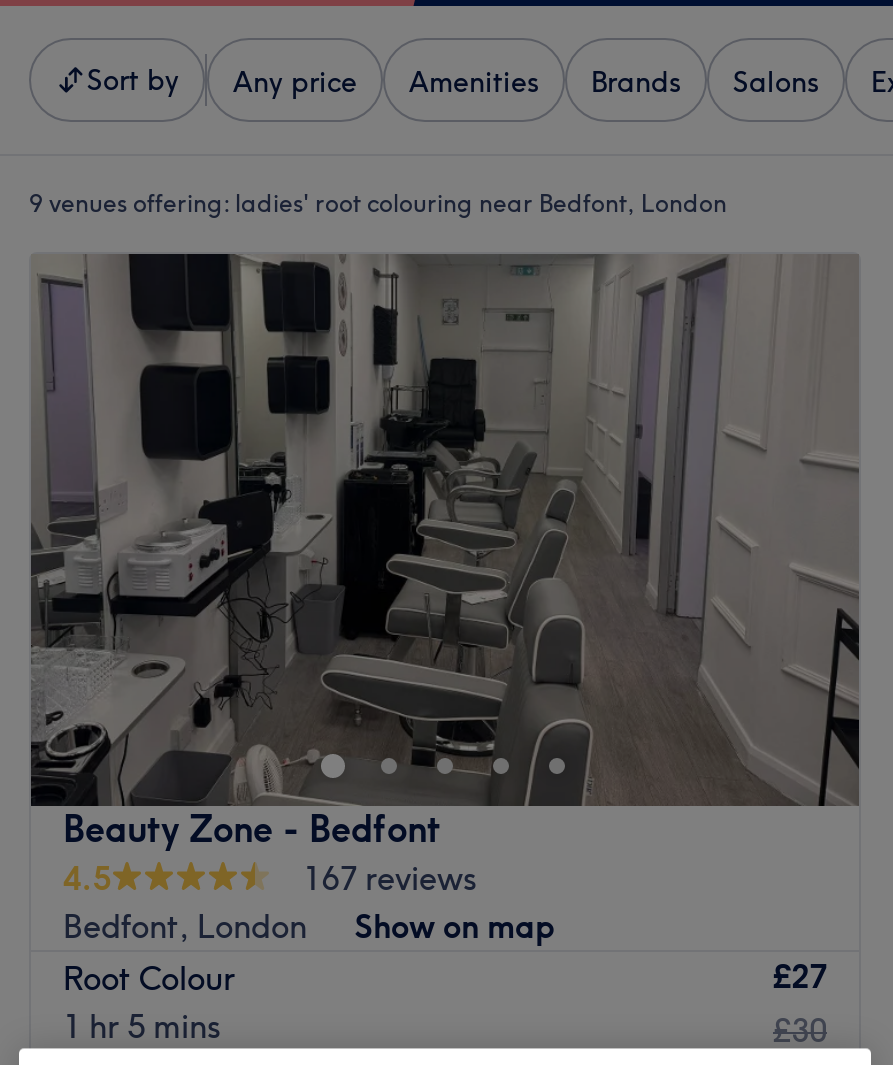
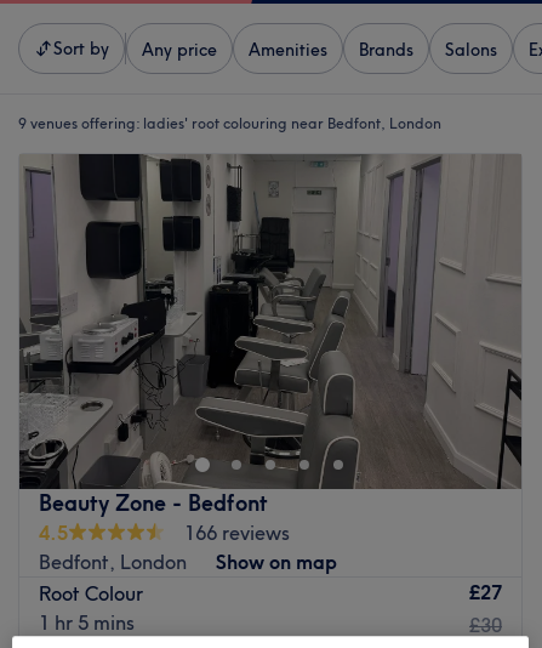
- 167 reviews
+ 166 reviews
